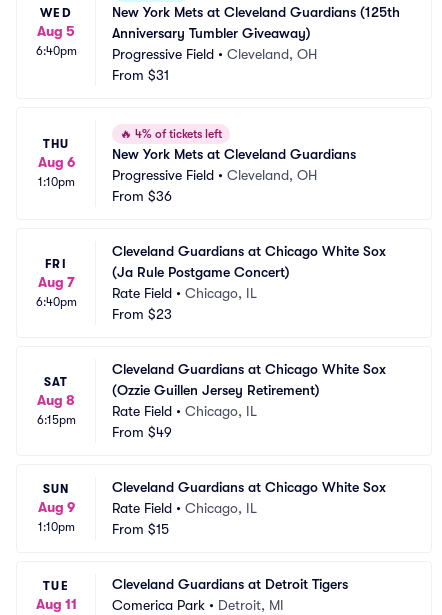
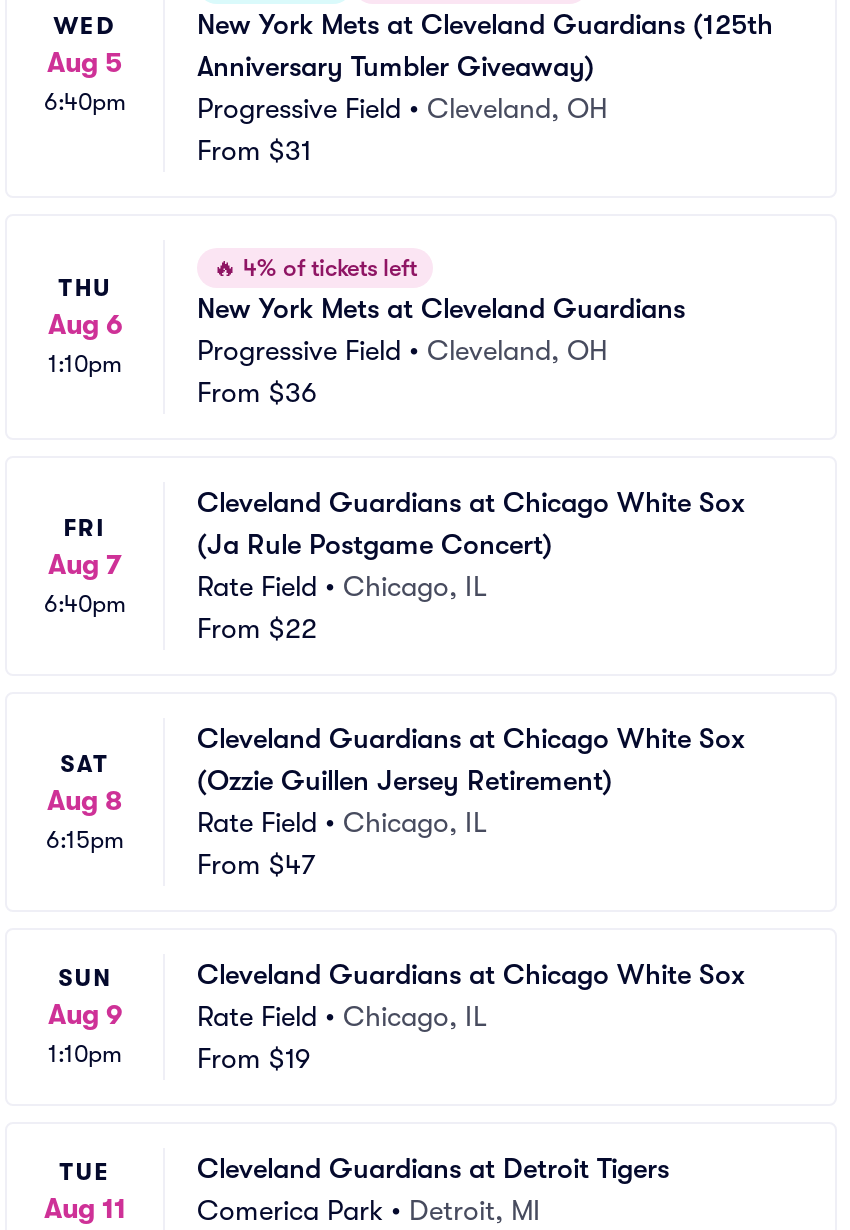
- From $23
+ From $22

- From $49
+ From $47

- From $15
+ From $19
